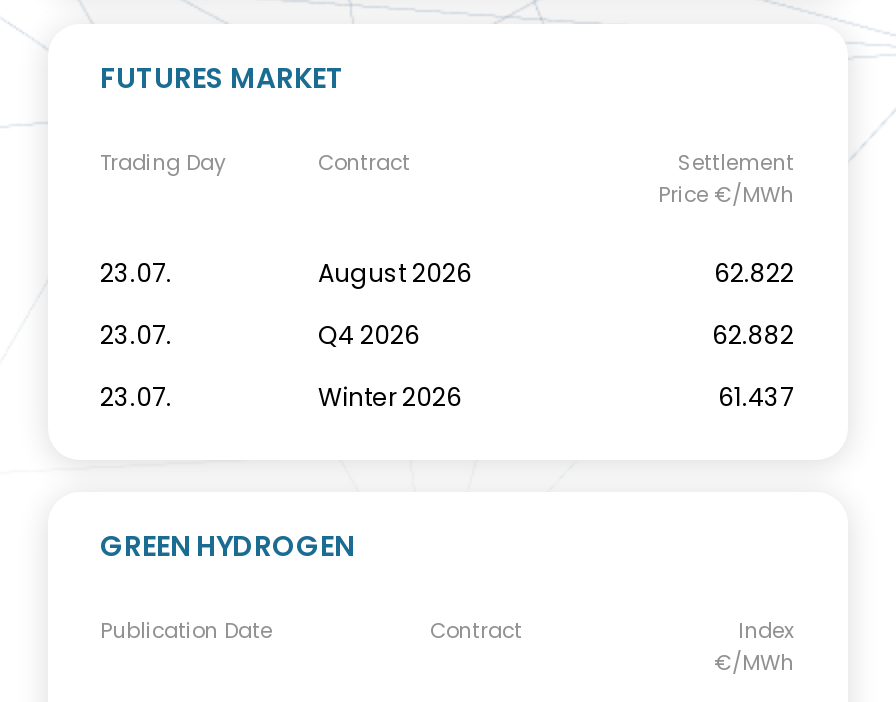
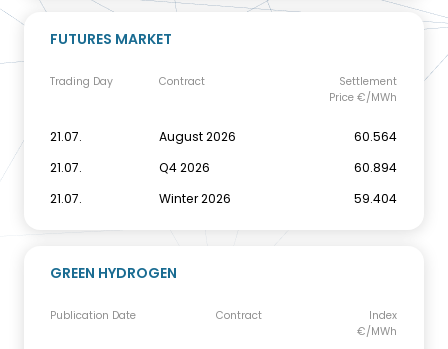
- 23.07.
+ 21.07.

- 62.822
+ 60.564

- 23.07.
+ 21.07.

- 62.882
+ 60.894

- 23.07.
+ 21.07.

- 61.437
+ 59.404
